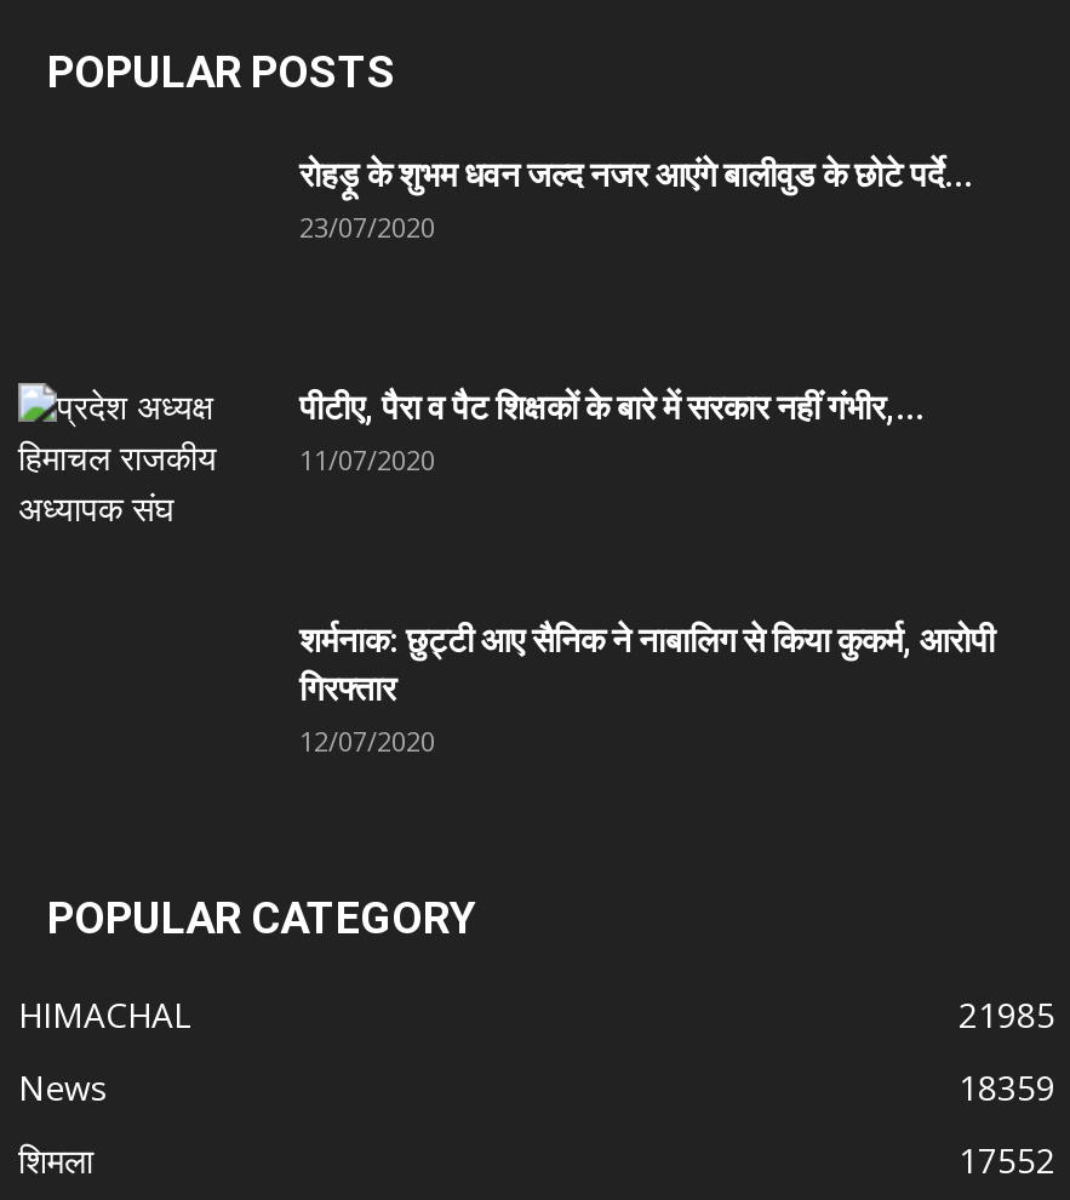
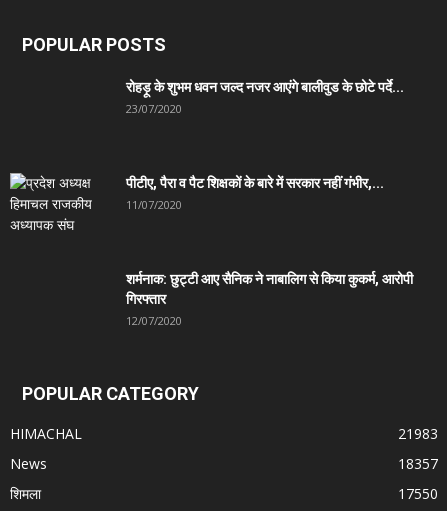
- 21985
+ 21983

- 18359
+ 18357

- 17552
+ 17550
